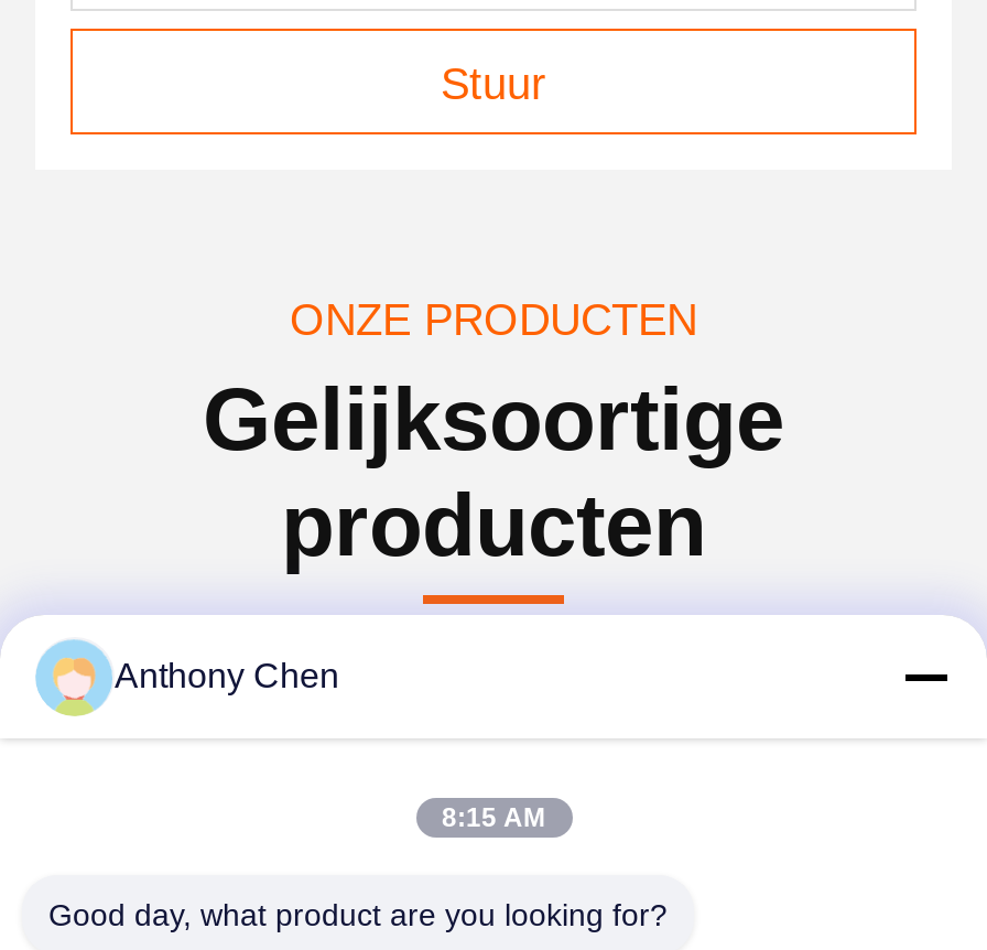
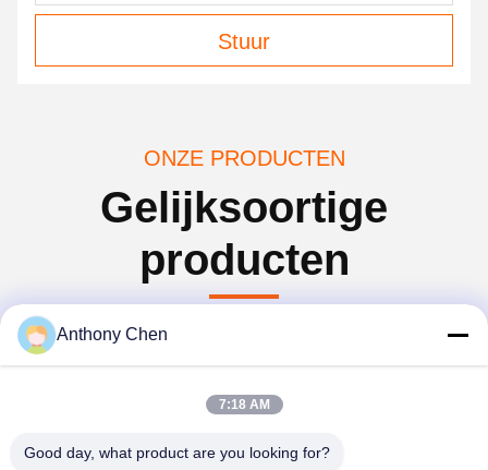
- 8:15 AM
+ 7:18 AM
